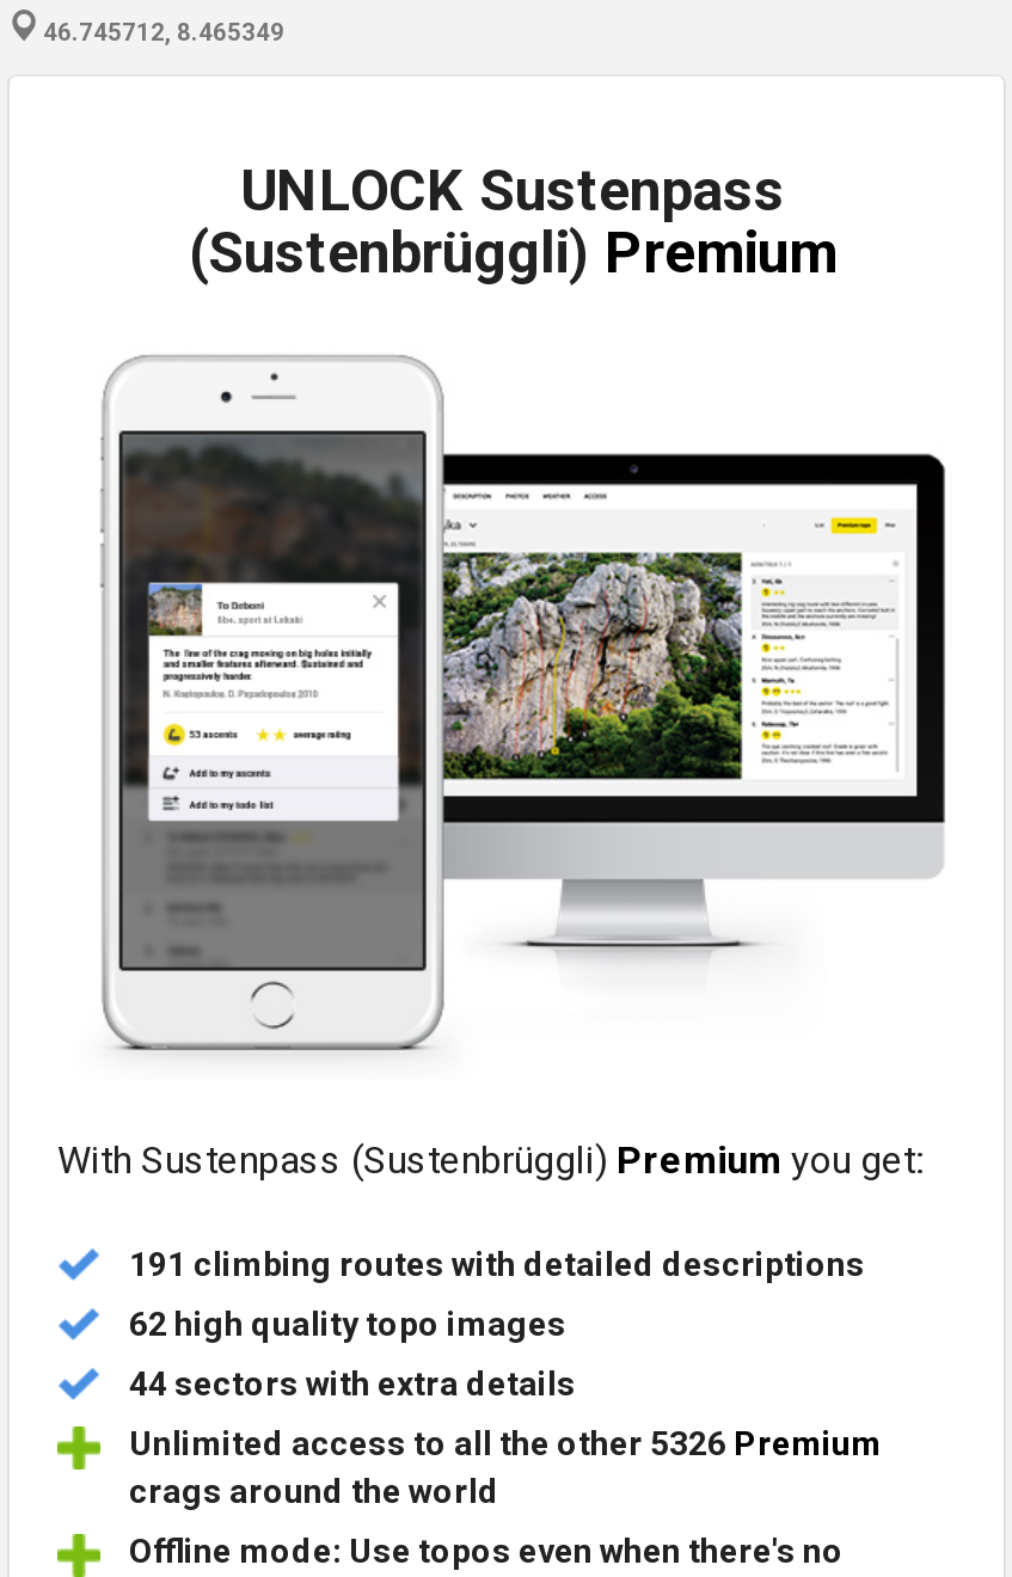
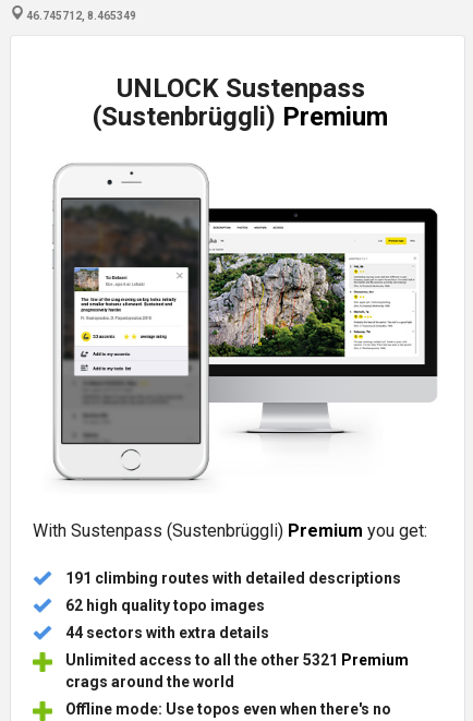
- Unlimited access to all the other 5326 Premium
+ Unlimited access to all the other 5321 Premium
